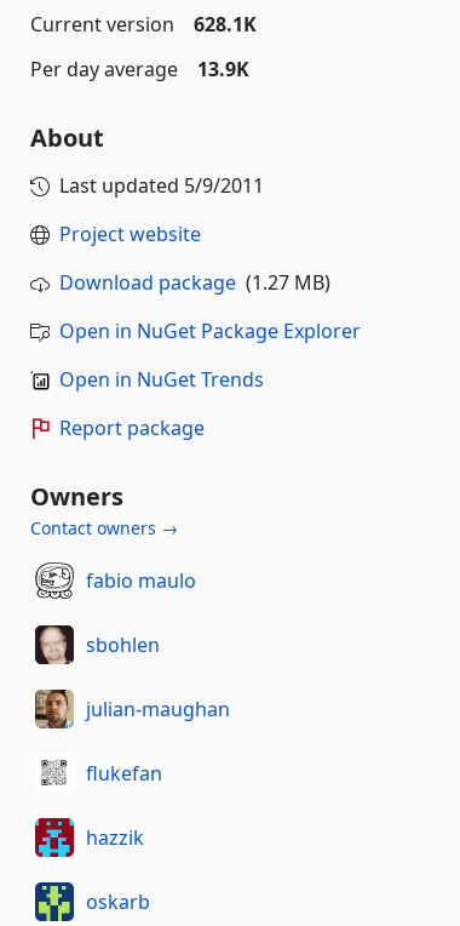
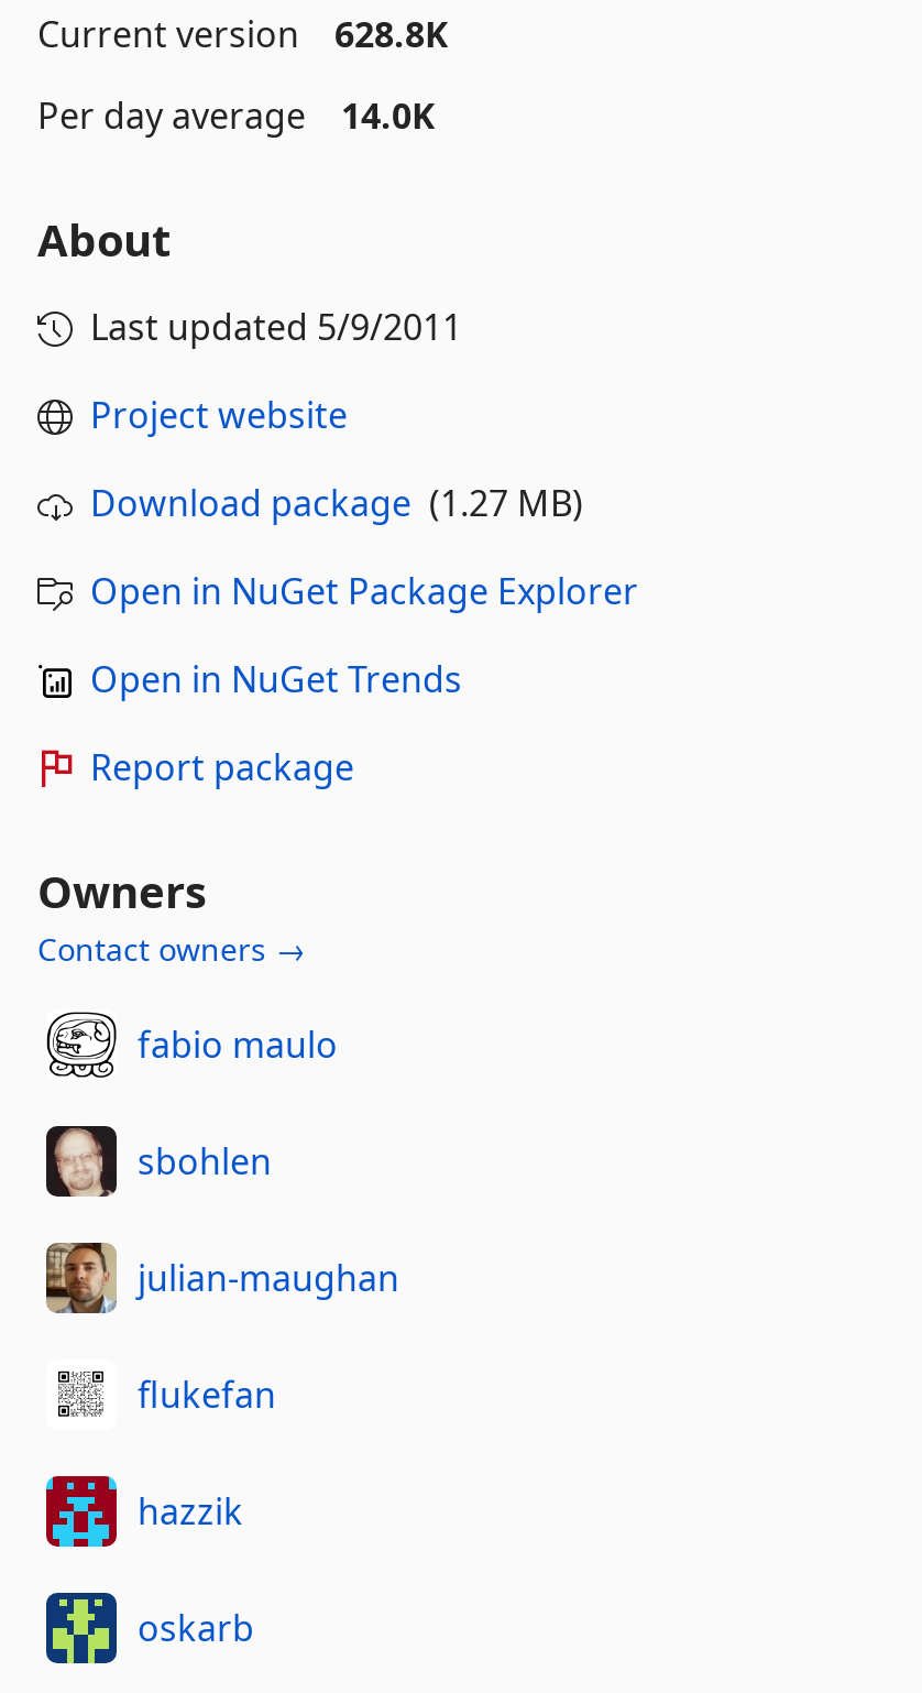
- Current version 628.1K
+ Current version 628.8K

- Per day average 13.9K
+ Per day average 14.0K
